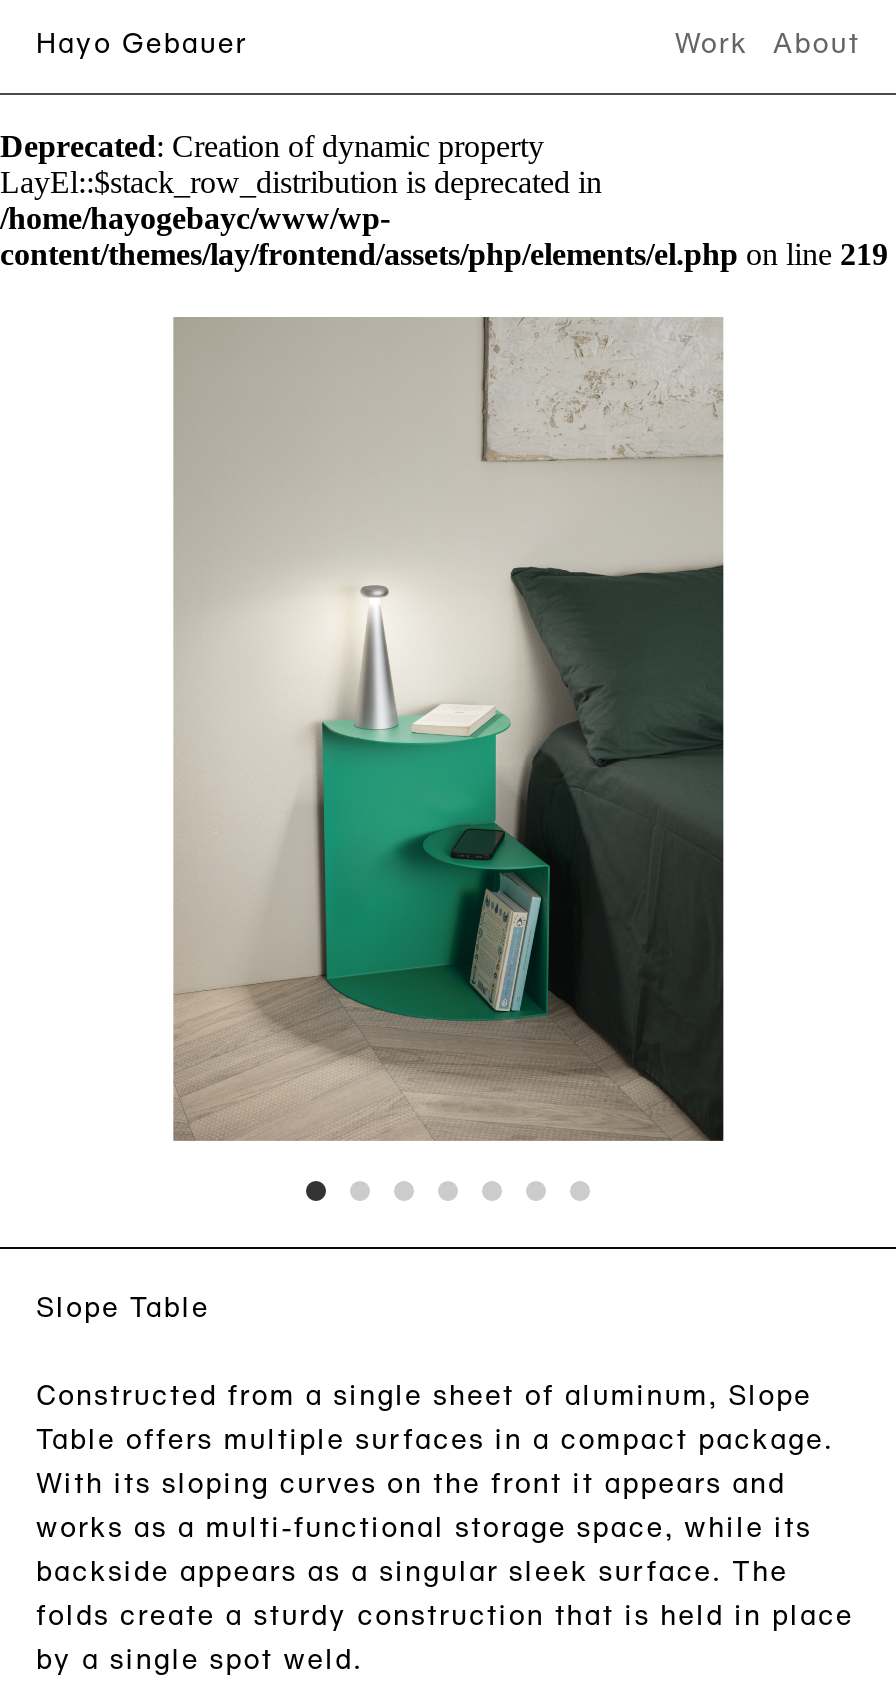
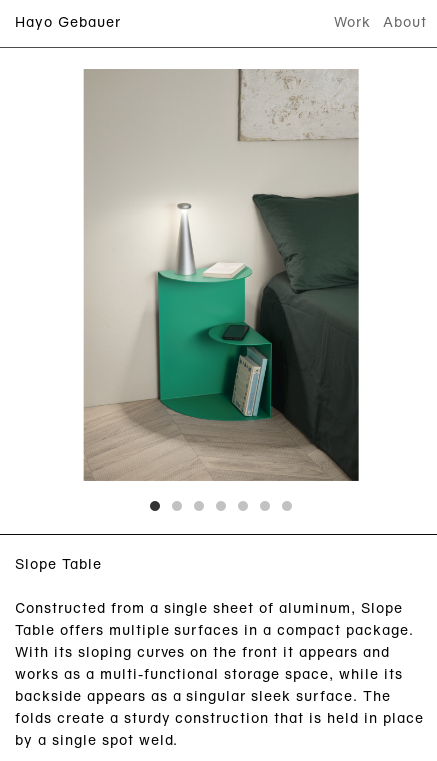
- Deprecated: Creation of dynamic property
- LayEl::$stack_row_distribution is deprecated in
- /home/hayogebayc/www/wp-
- content/themes/lay/frontend/assets/php/elements/el.php on line 219
